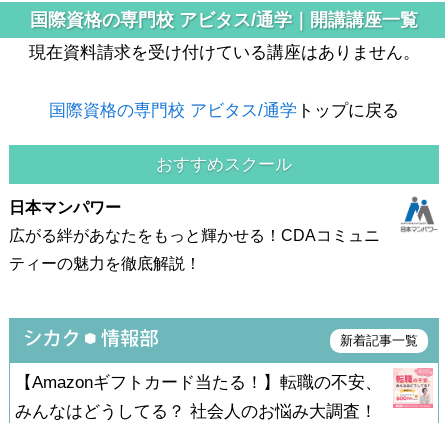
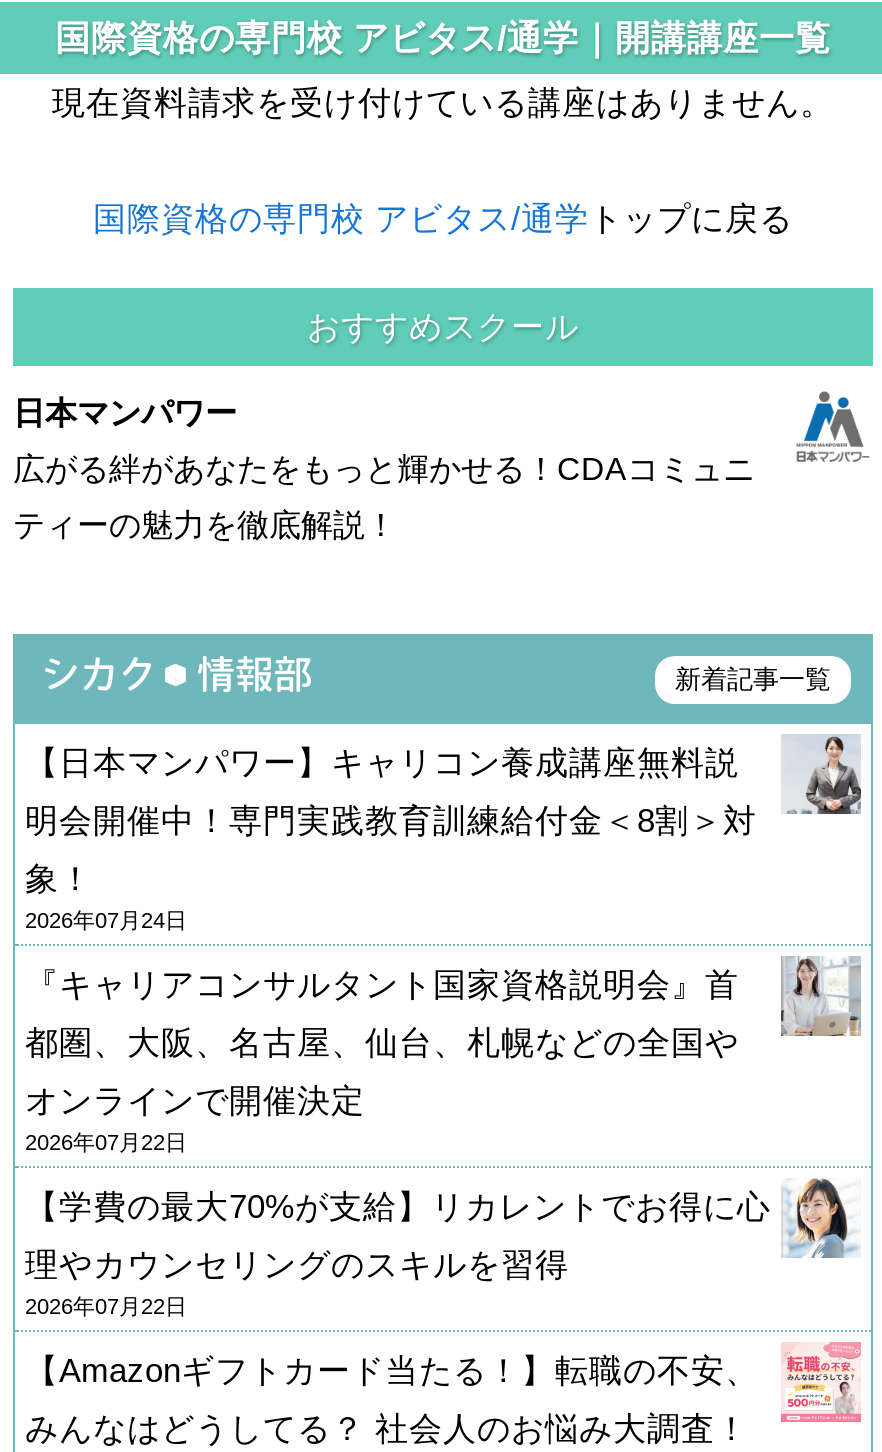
+ [image]
+ 【日本マンパワー】キャリコン養成講座無料説
+ 明会開催中！専門実践教育訓練給付金＜8割＞対
+ 象！
+ 2026年07月24日
+ 『キャリアコンサルタント国家資格説明会』首
+ 都圏、大阪、名古屋、仙台、札幌などの全国や
+ オンラインで開催決定
+ 2026年07月22日
+ 【学費の最大70%が支給】リカレントでお得に心
+ 理やカウンセリングのスキルを習得
+ 2026年07月22日
